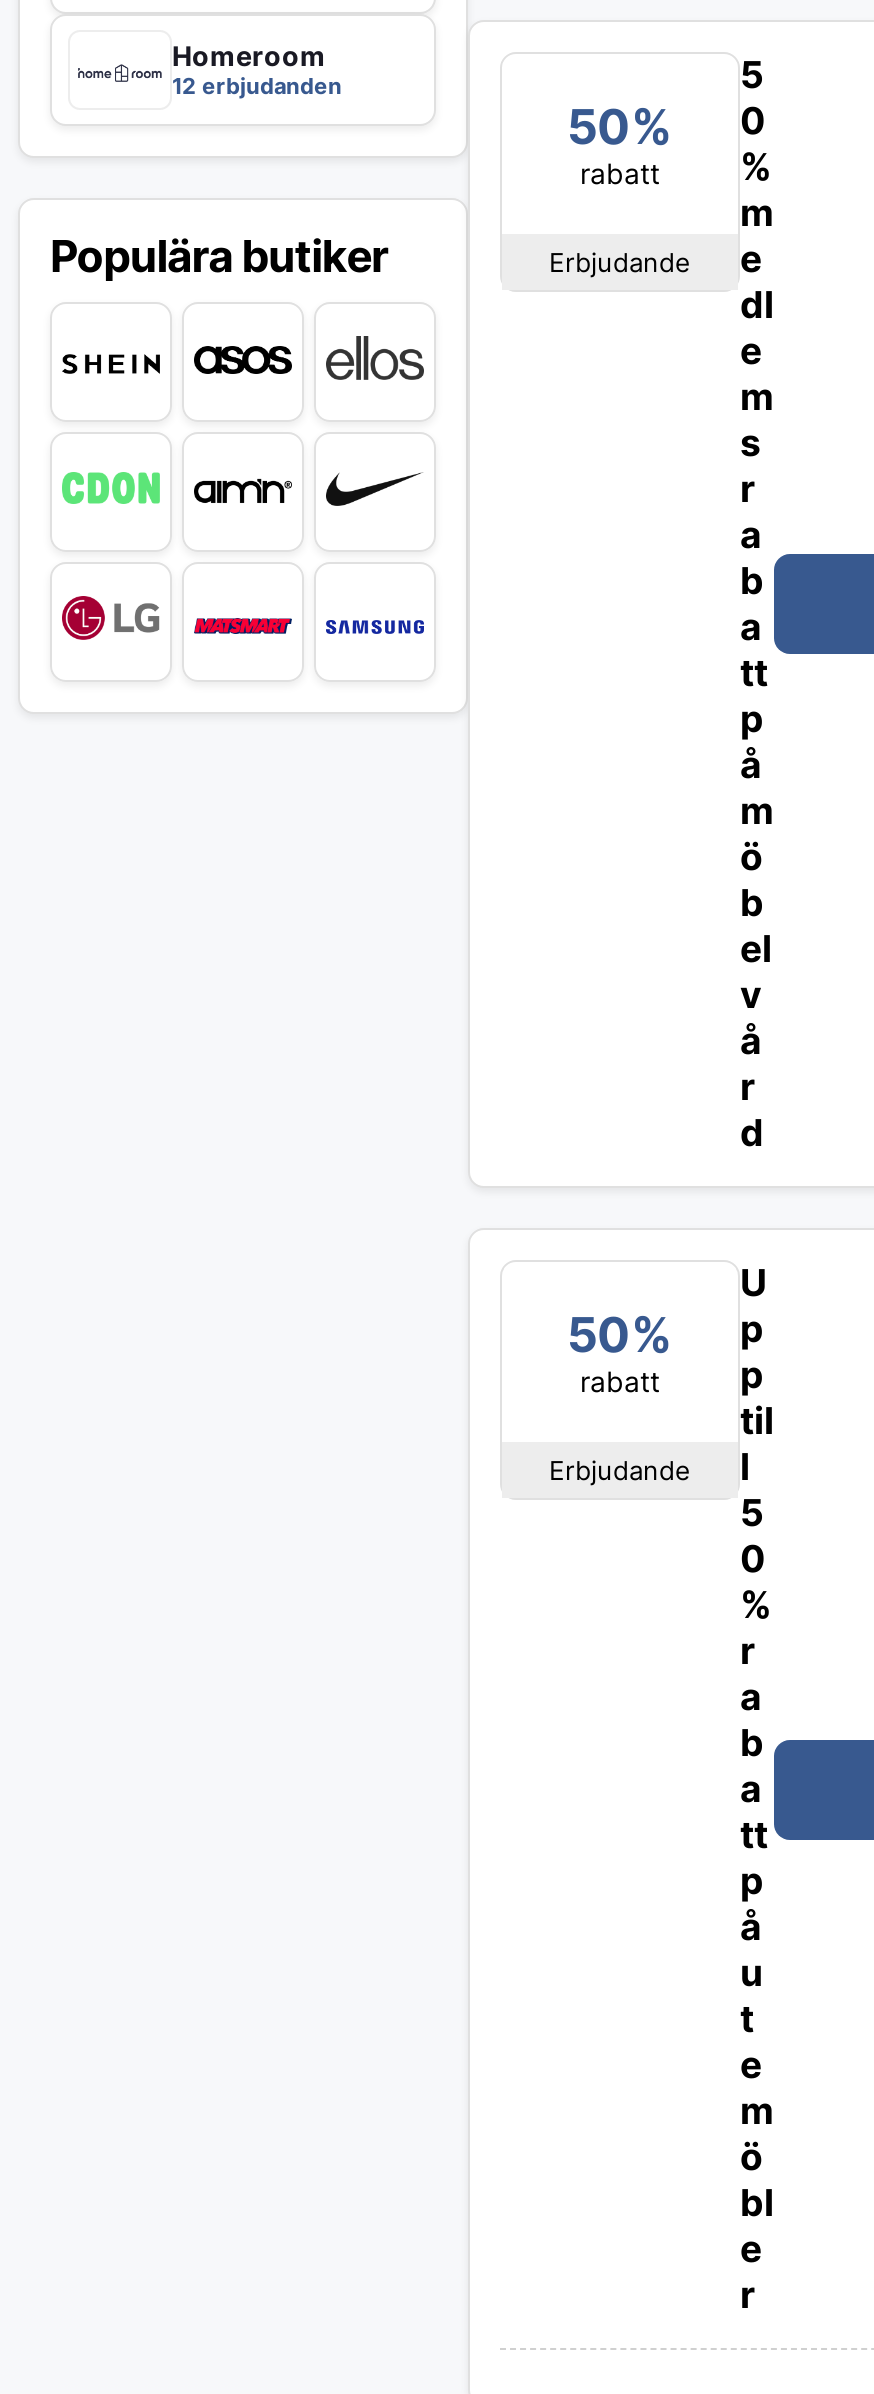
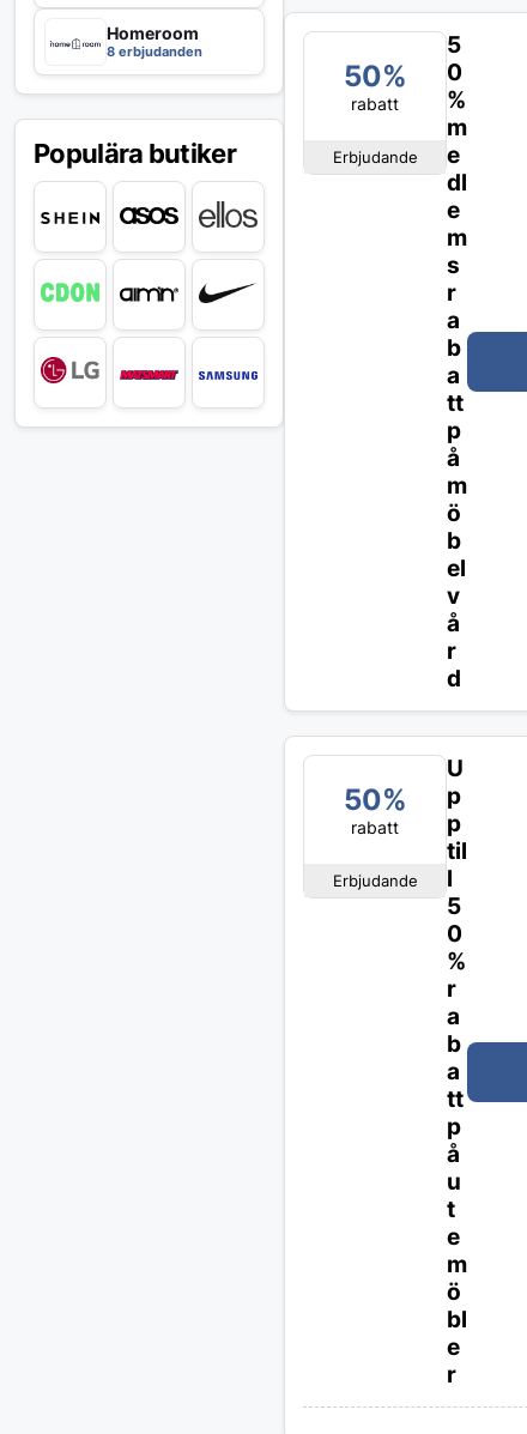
- 12 erbjudanden
+ 8 erbjudanden
